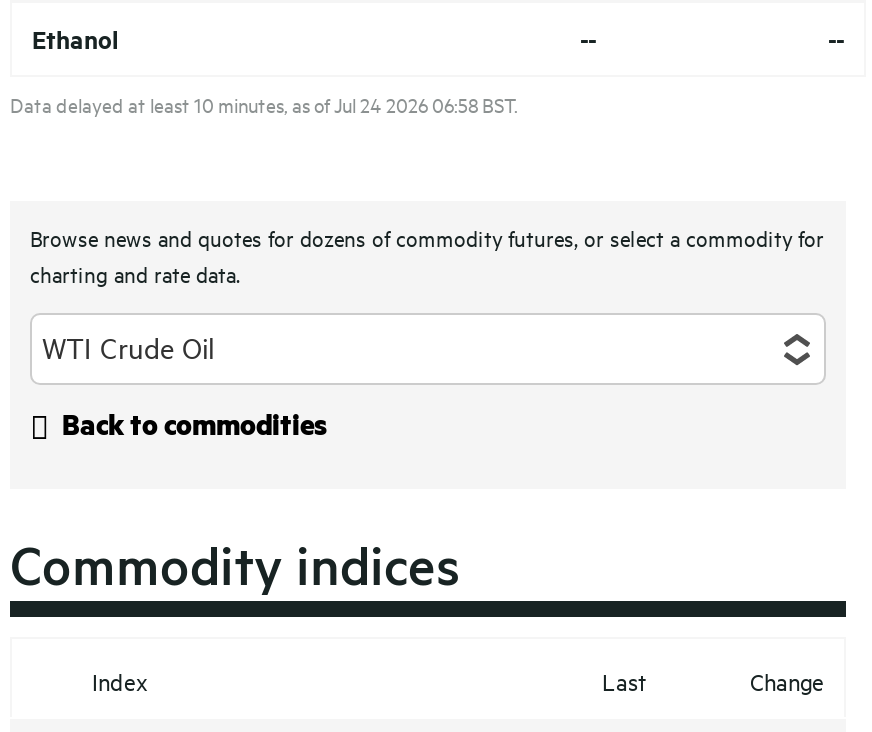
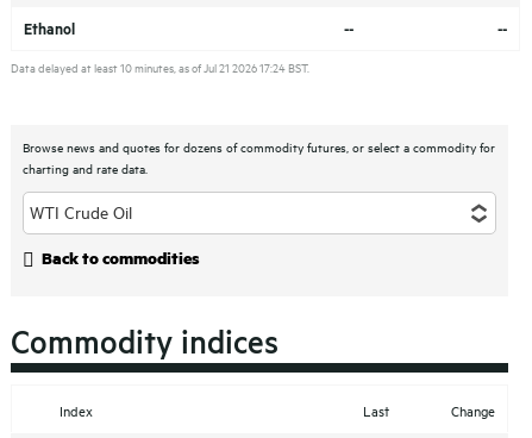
- Data delayed at least 10 minutes, as of Jul 24 2026 06:58 BST.
+ Data delayed at least 10 minutes, as of Jul 21 2026 17:24 BST.
